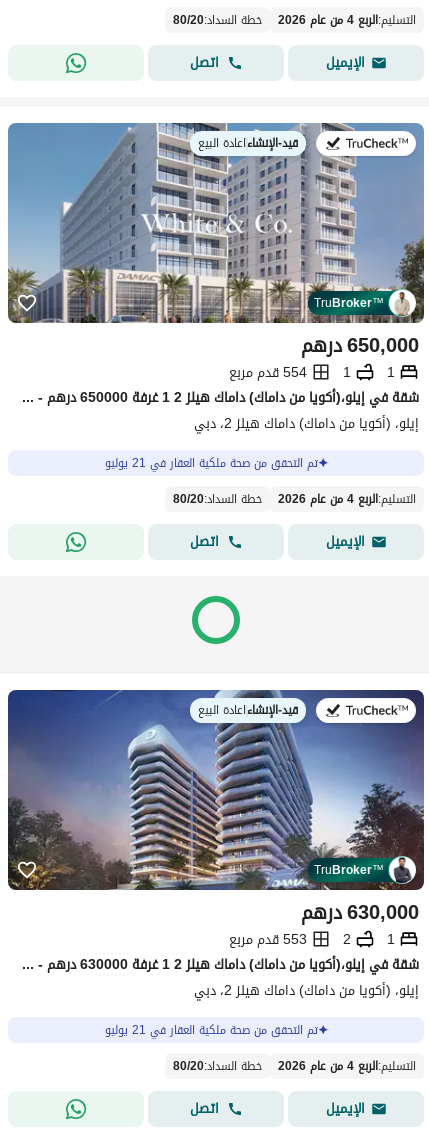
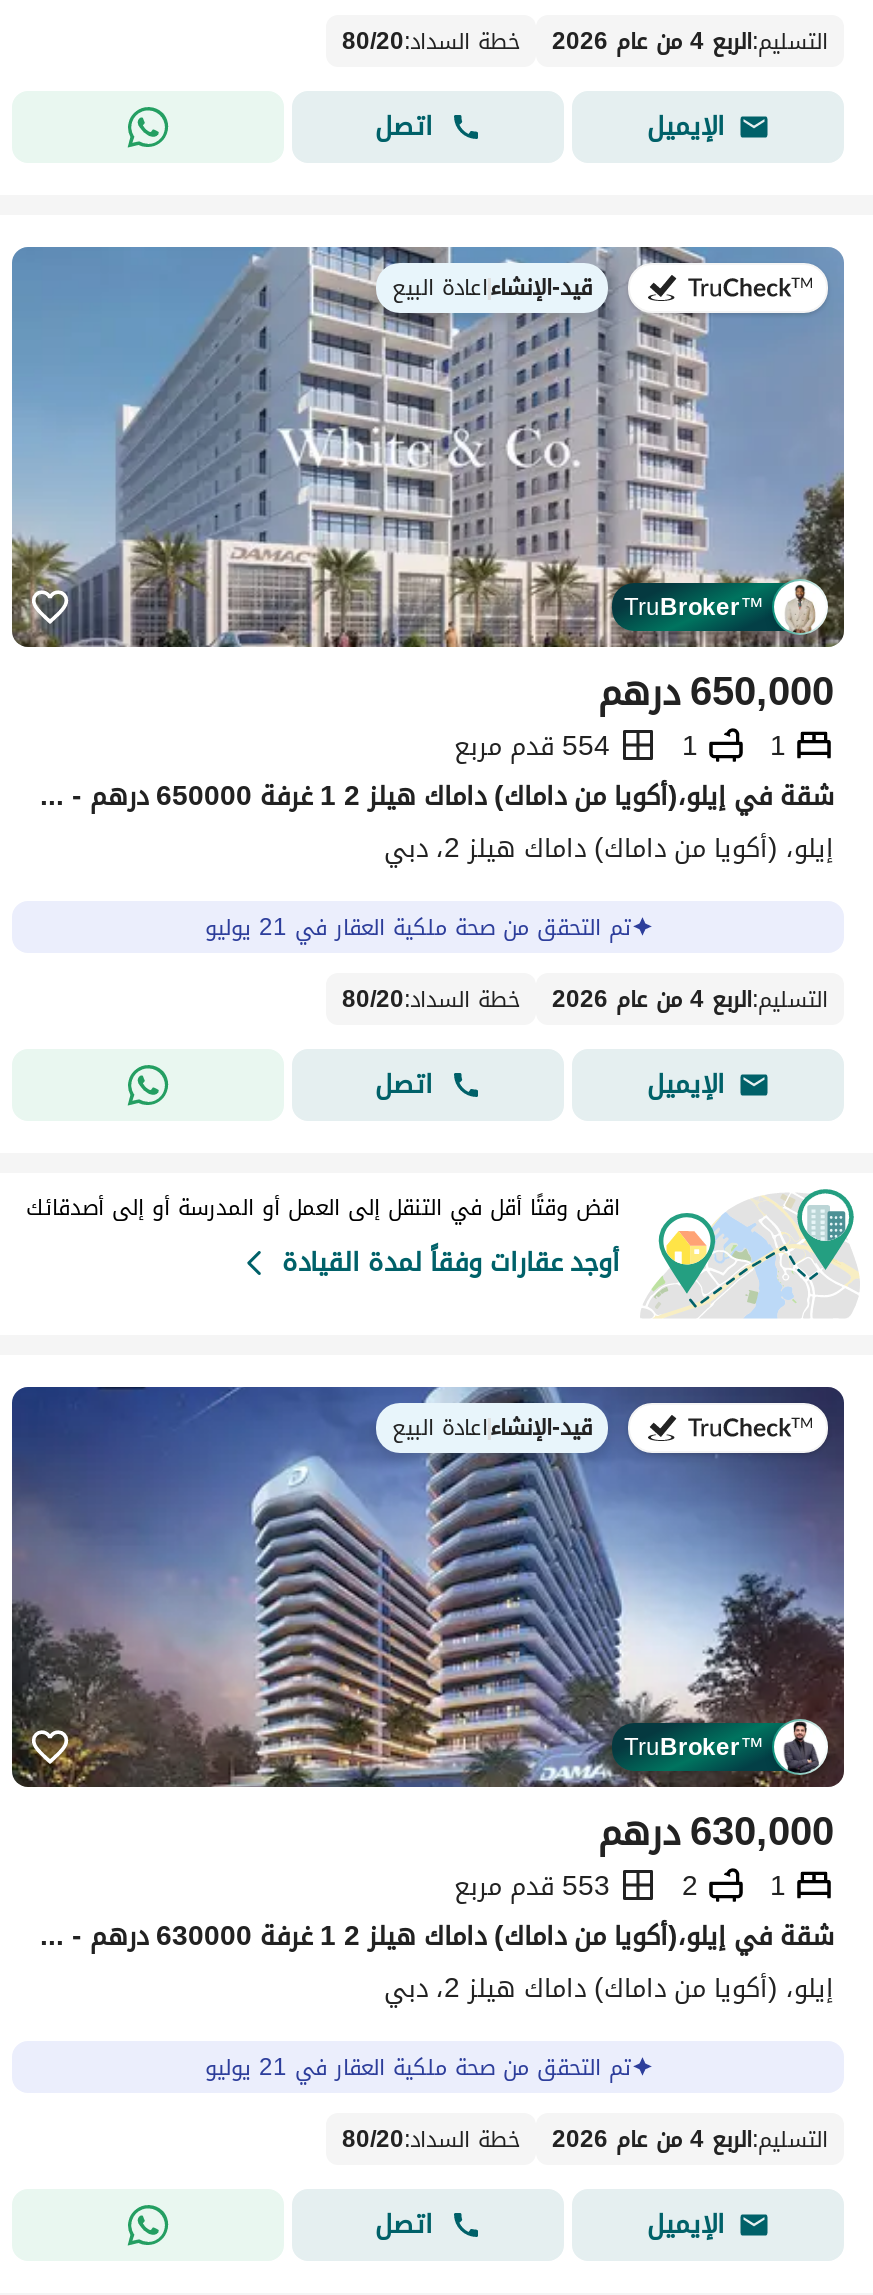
+ [image]
+ اقض وقتًا أقل في التنقل إلى العمل أو المدرسة أو إلى أصدقائك
+ أوجد عقارات وفقاً لمدة القيادة
